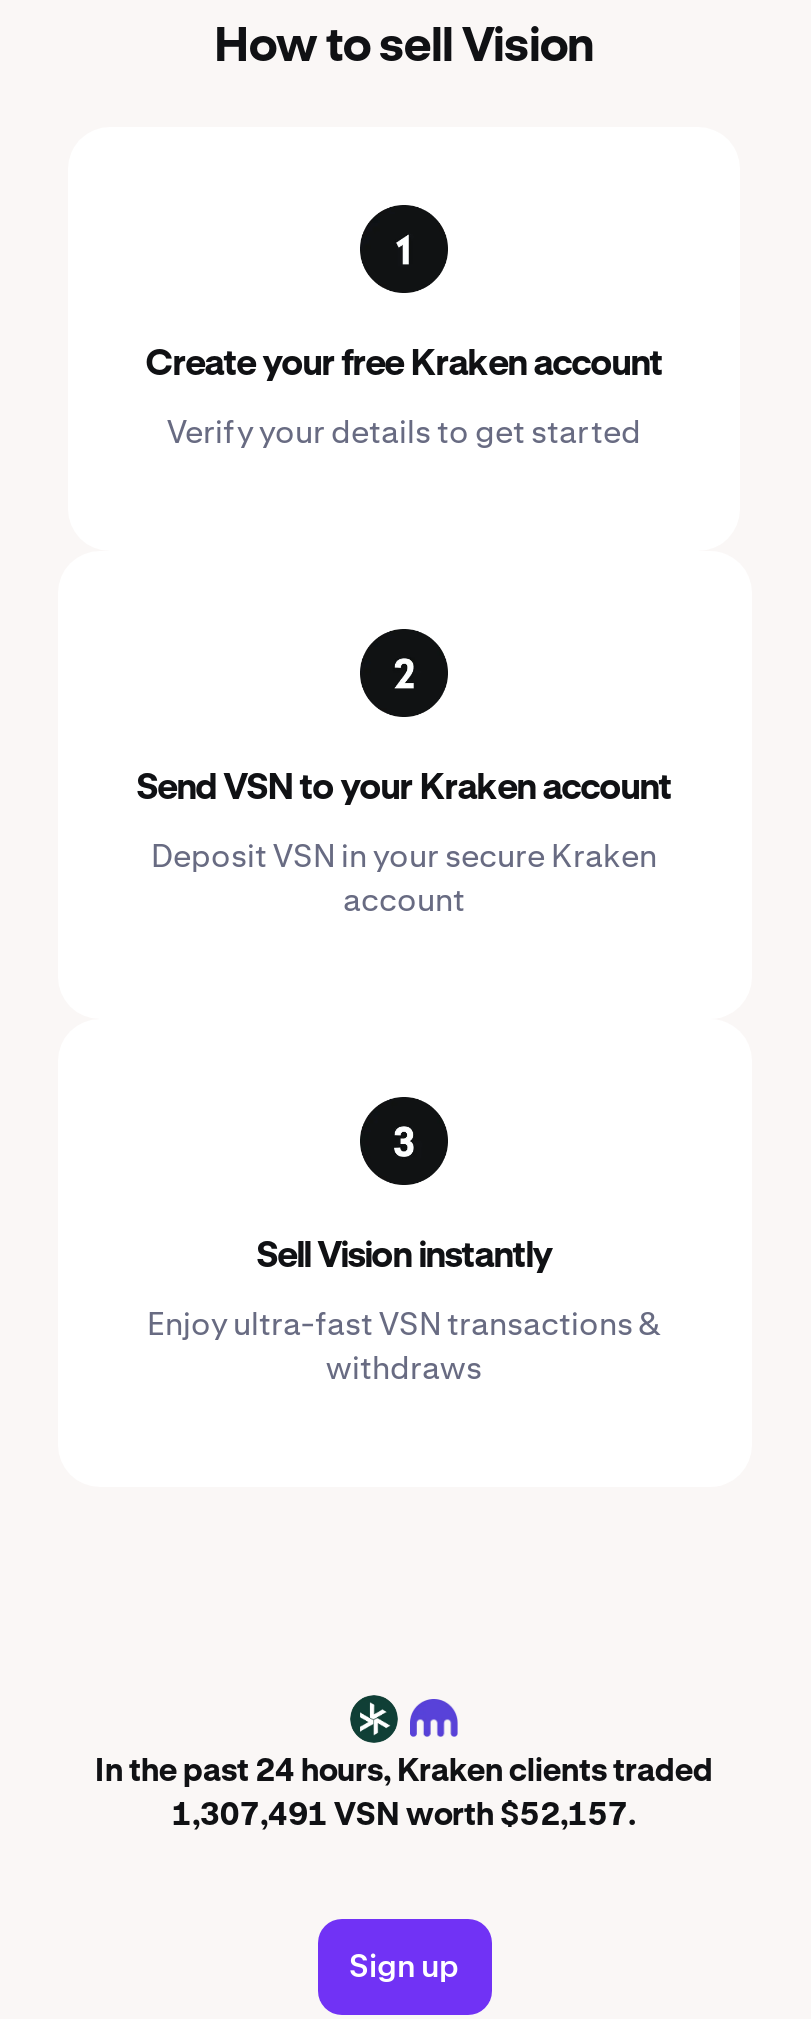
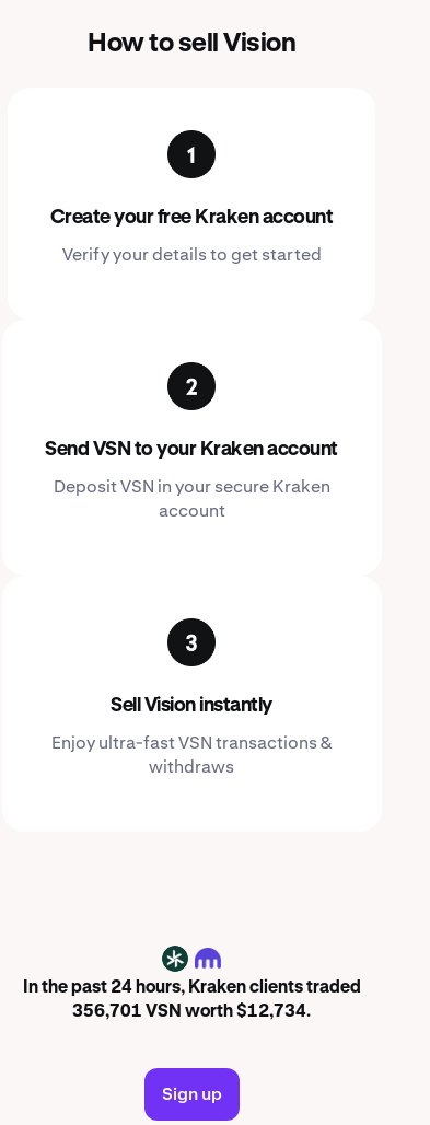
- 1,307,491 VSN worth $52,157.
+ 356,701 VSN worth $12,734.
